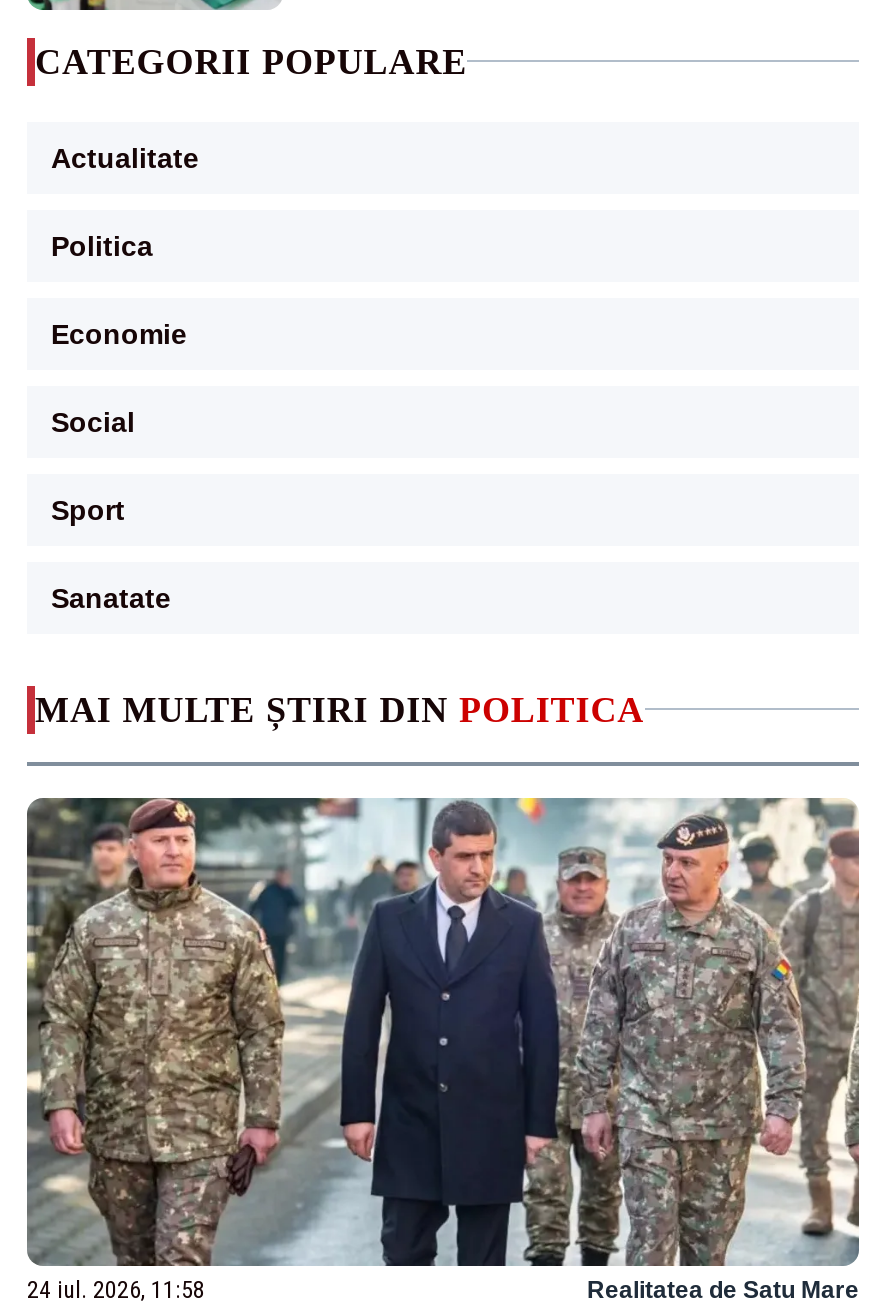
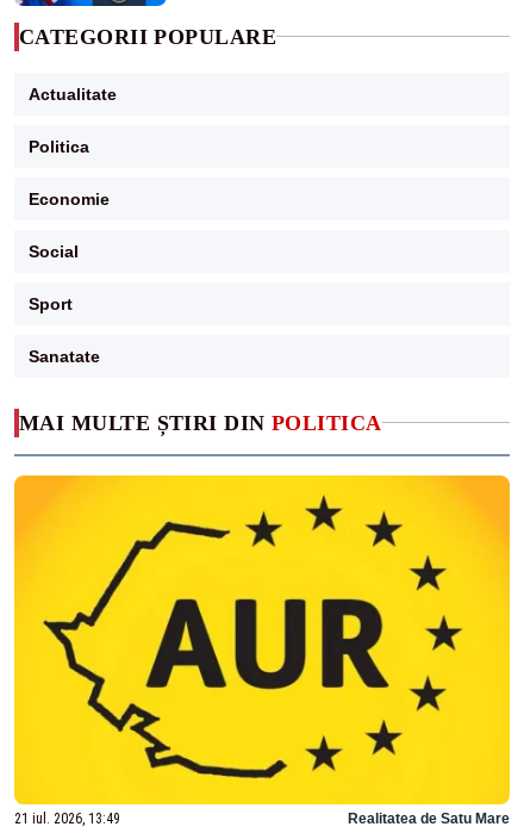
- [image]
- 24 iul. 2026, 11:58
+ [image]
+ 21 iul. 2026, 13:49
